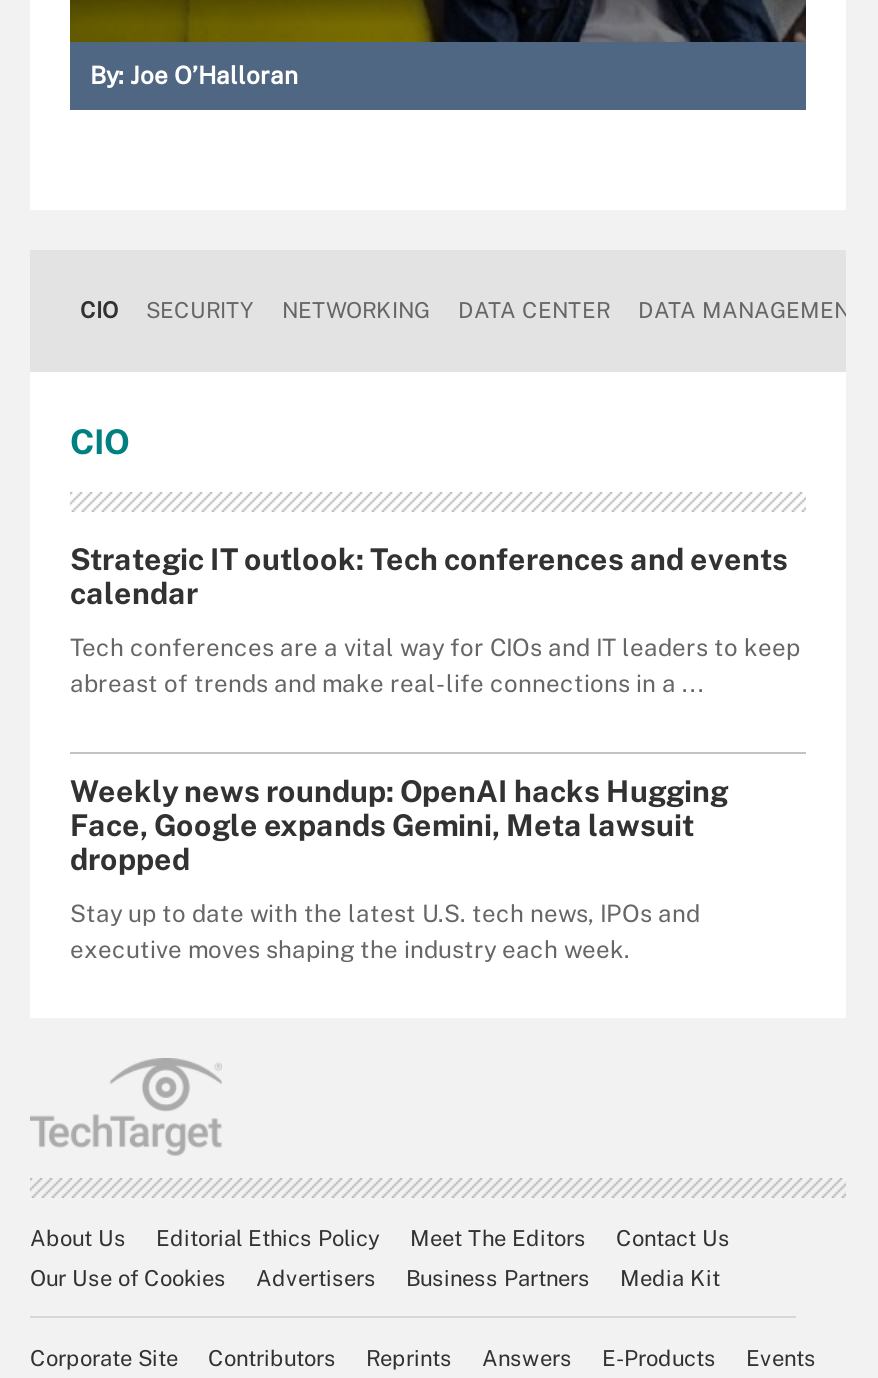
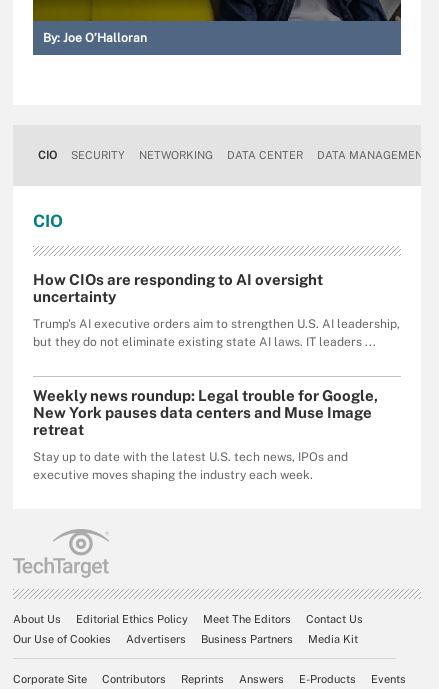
- Strategic IT outlook: Tech conferences and events
- calendar
+ How CIOs are responding to AI oversight
+ uncertainty

- Tech conferences are a vital way for CIOs and IT leaders to keep
- abreast of trends and make real-life connections in a ...
+ Trump's AI executive orders aim to strengthen U.S. AI leadership,
+ but they do not eliminate existing state AI laws. IT leaders ...

- Weekly news roundup: OpenAI hacks Hugging
- Face, Google expands Gemini, Meta lawsuit
- dropped
+ Weekly news roundup: Legal trouble for Google,
+ New York pauses data centers and Muse Image
+ retreat
